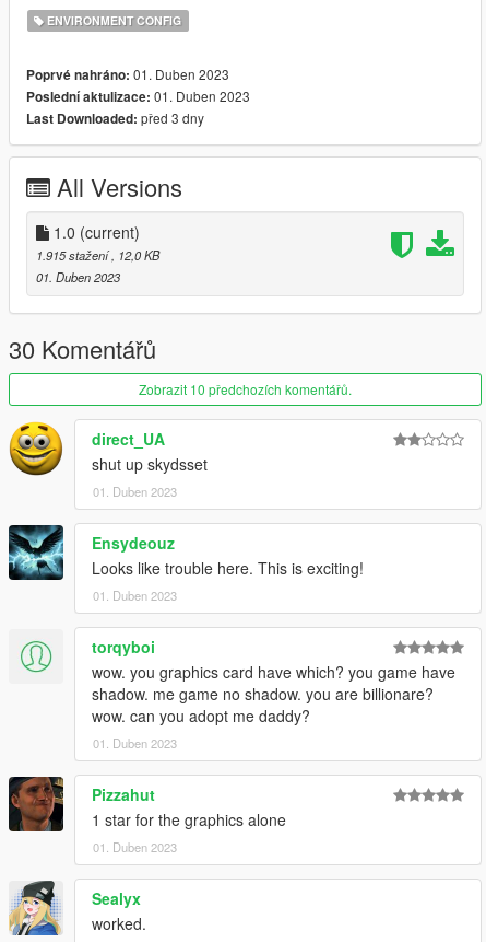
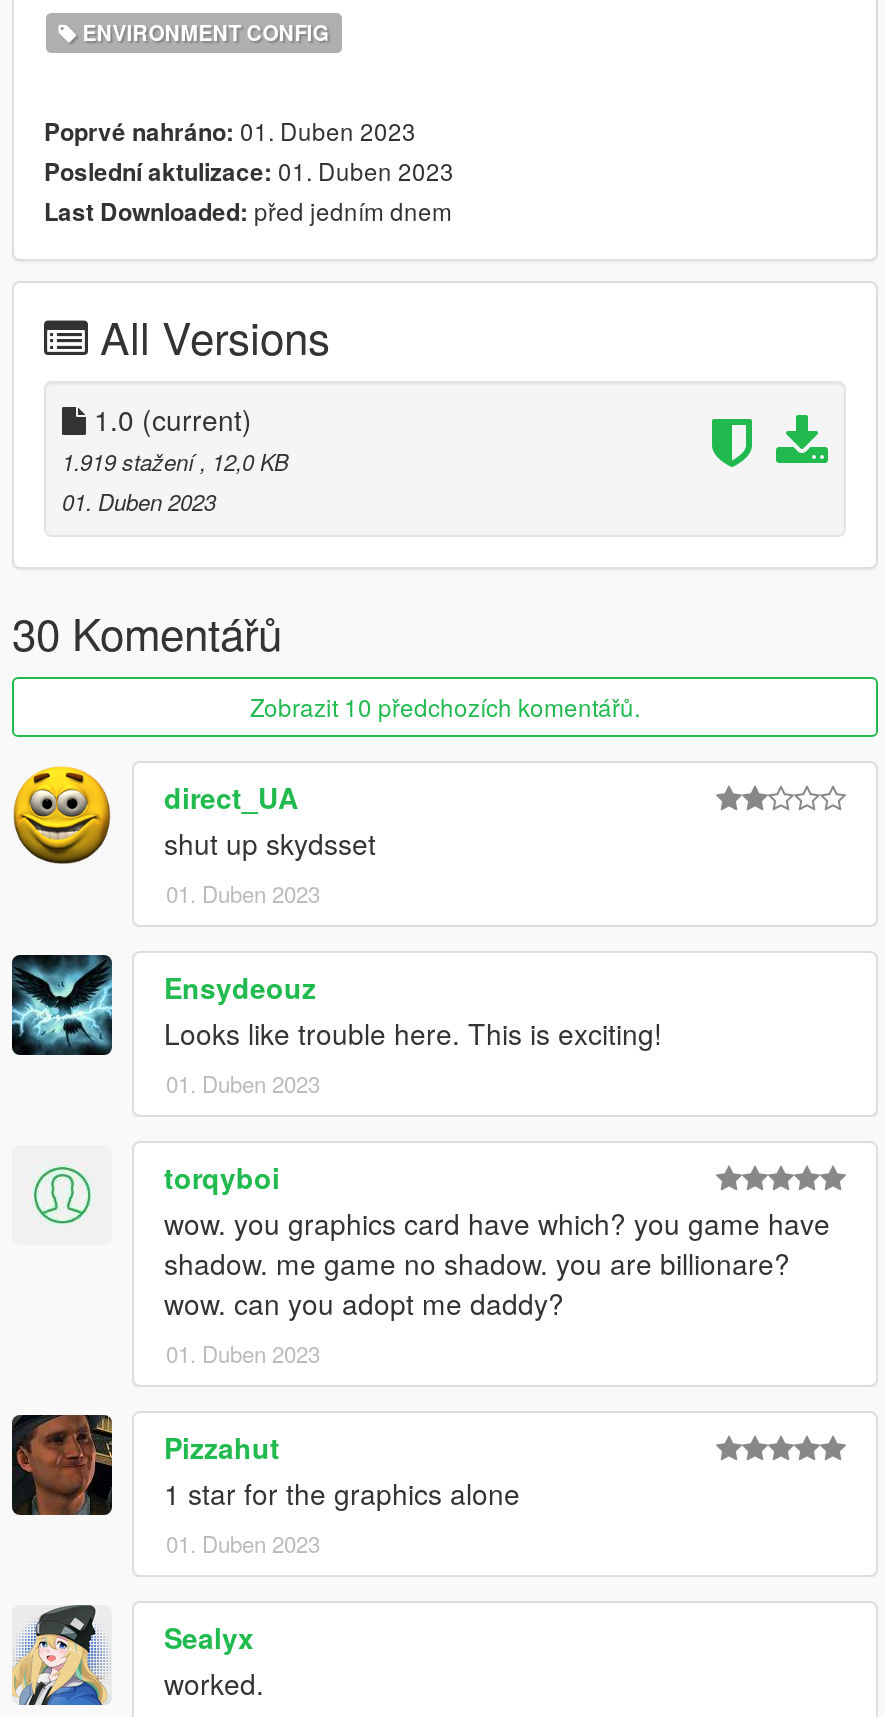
- Last Downloaded: před 3 dny
+ Last Downloaded: před jedním dnem

- 1.915 stažení, 12,0 KB
+ 1.919 stažení, 12,0 KB
